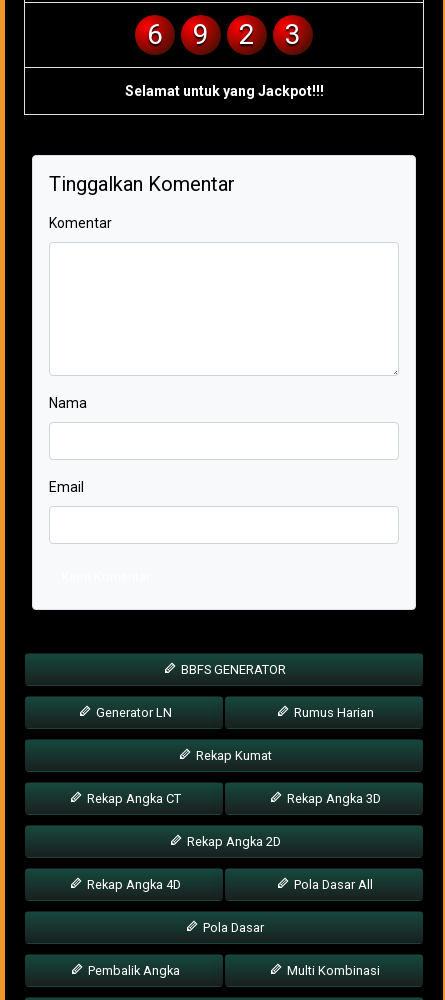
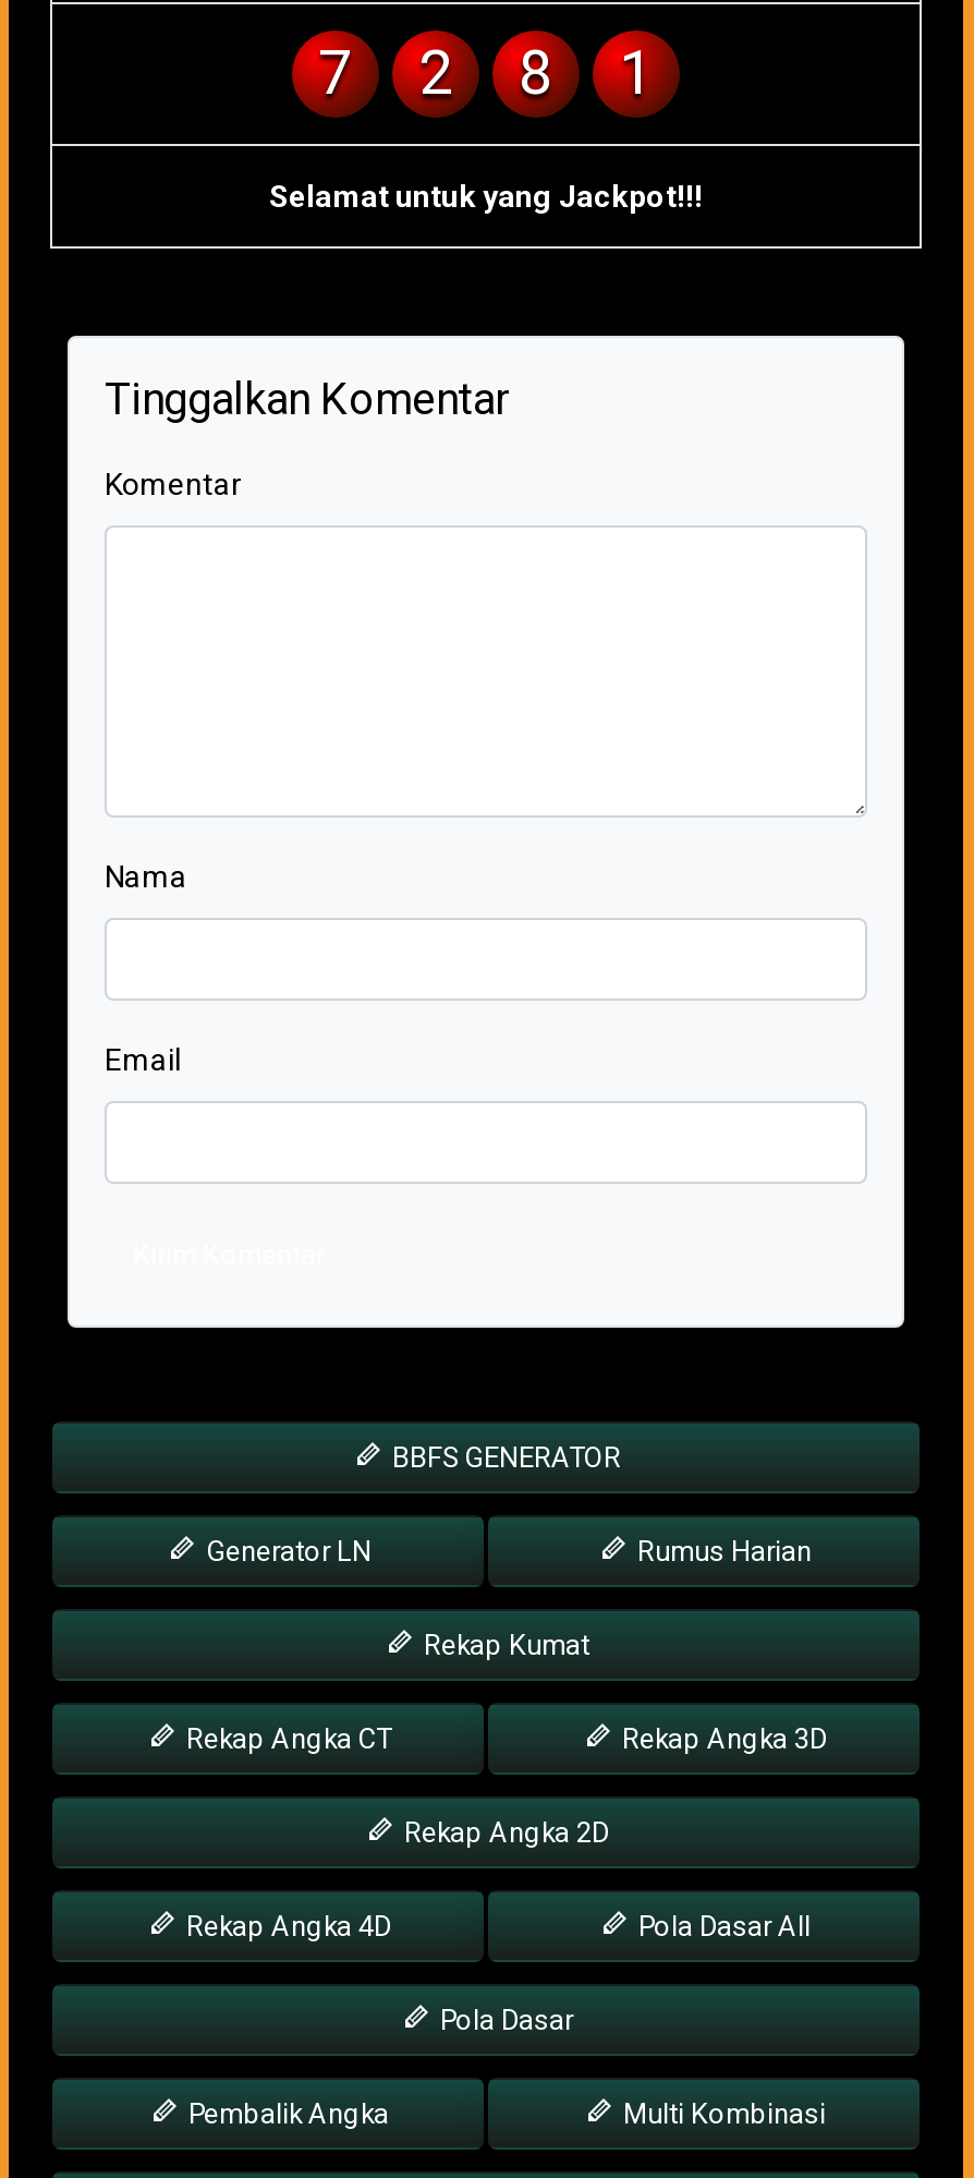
- 6
- 9
+ 7

- 3
+ 8
+ 1
